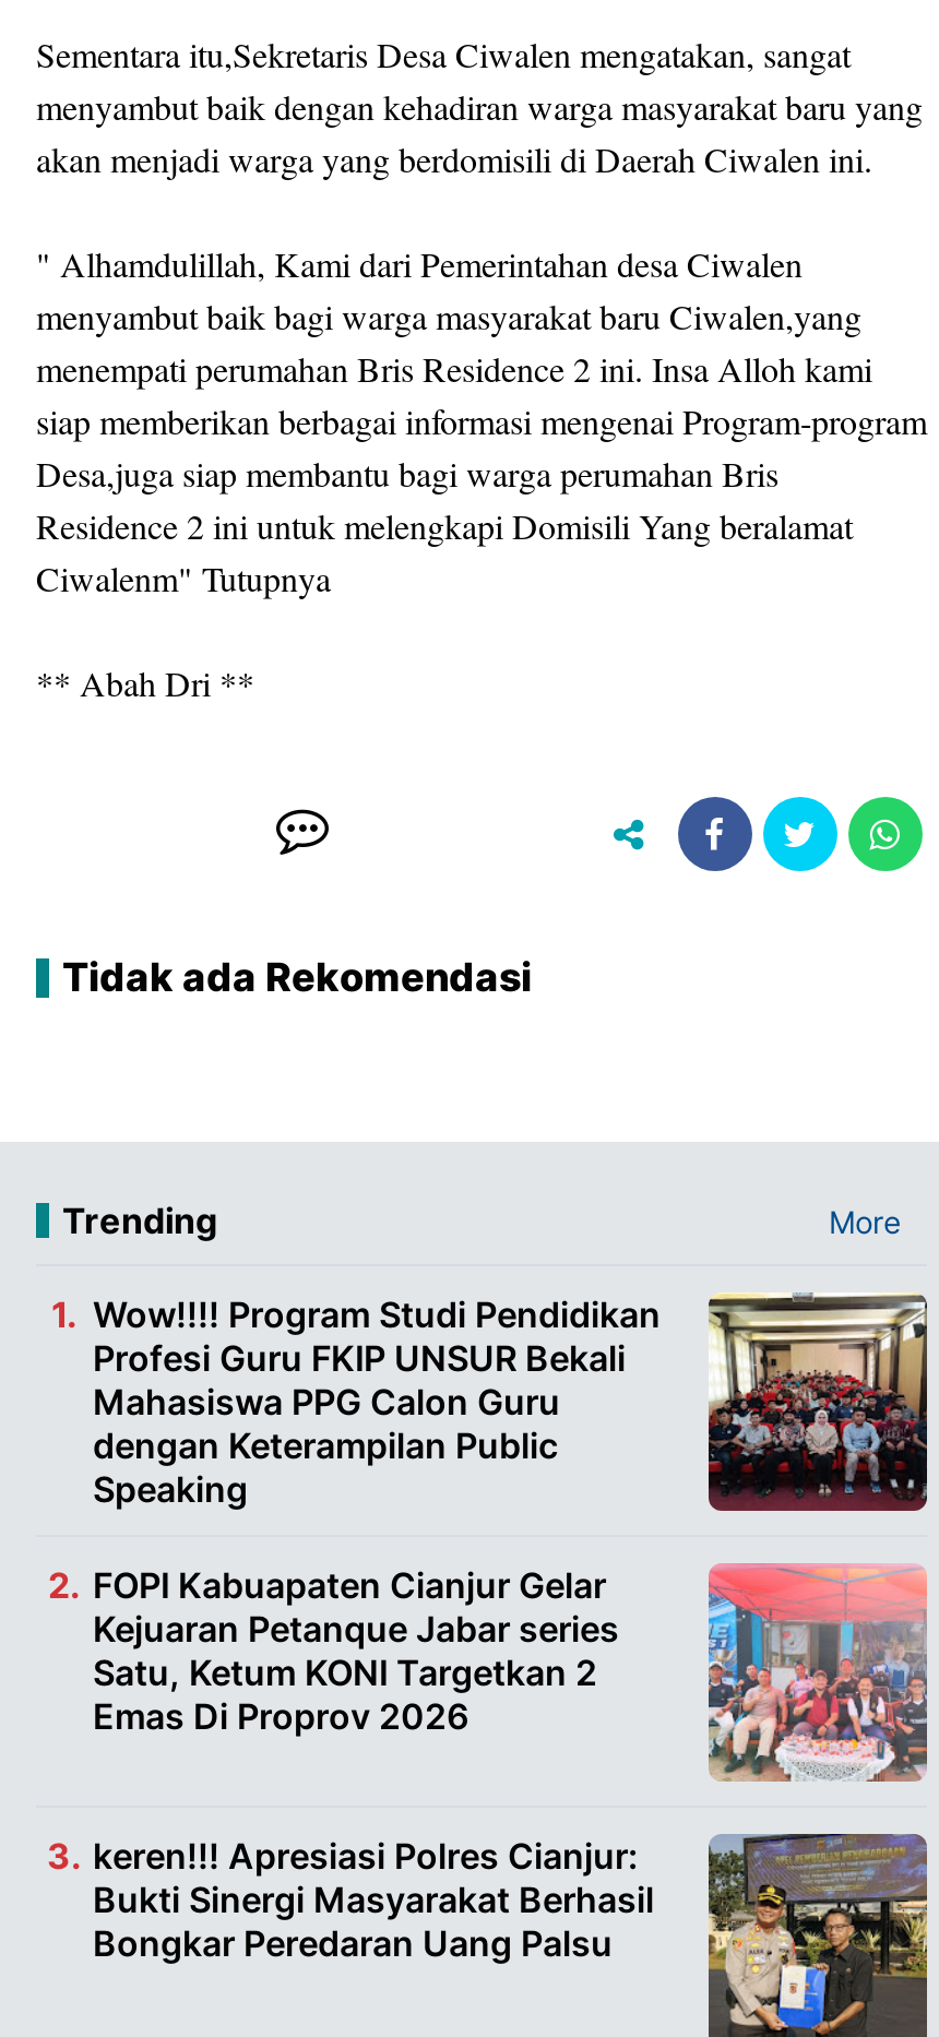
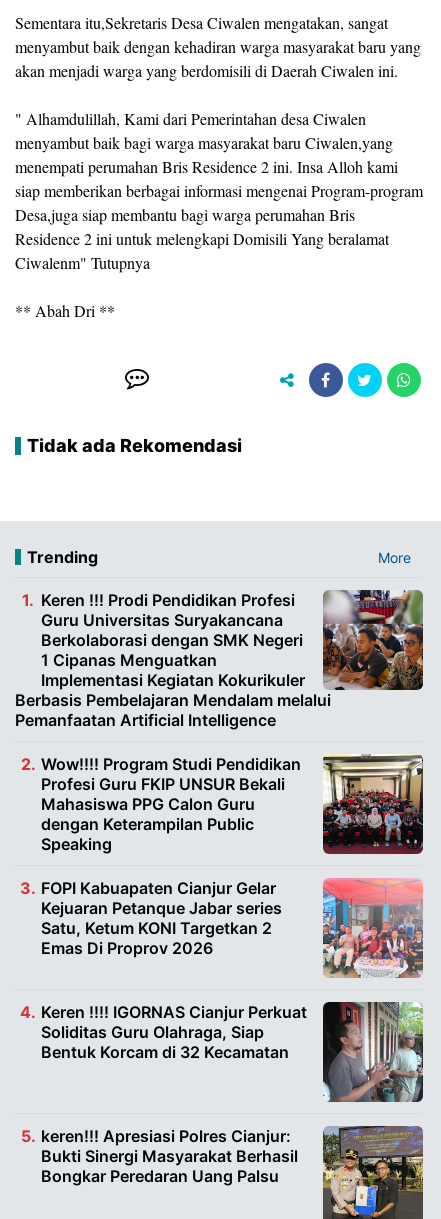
+ [image]
+ Keren !!! Prodi Pendidikan Profesi
+ Guru Universitas Suryakancana
+ Berkolaborasi dengan SMK Negeri
+ 1 Cipanas Menguatkan
+ Implementasi Kegiatan Kokurikuler
+ Berbasis Pembelajaran Mendalam melalui
+ Pemanfaatan Artificial Intelligence

+ [image]
+ Keren !!!! IGORNAS Cianjur Perkuat
+ Soliditas Guru Olahraga, Siap
+ Bentuk Korcam di 32 Kecamatan
